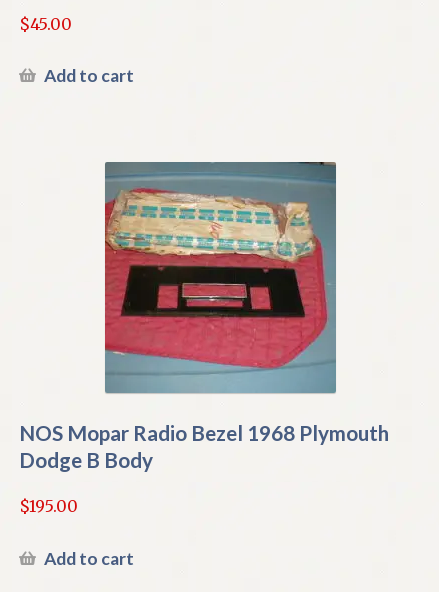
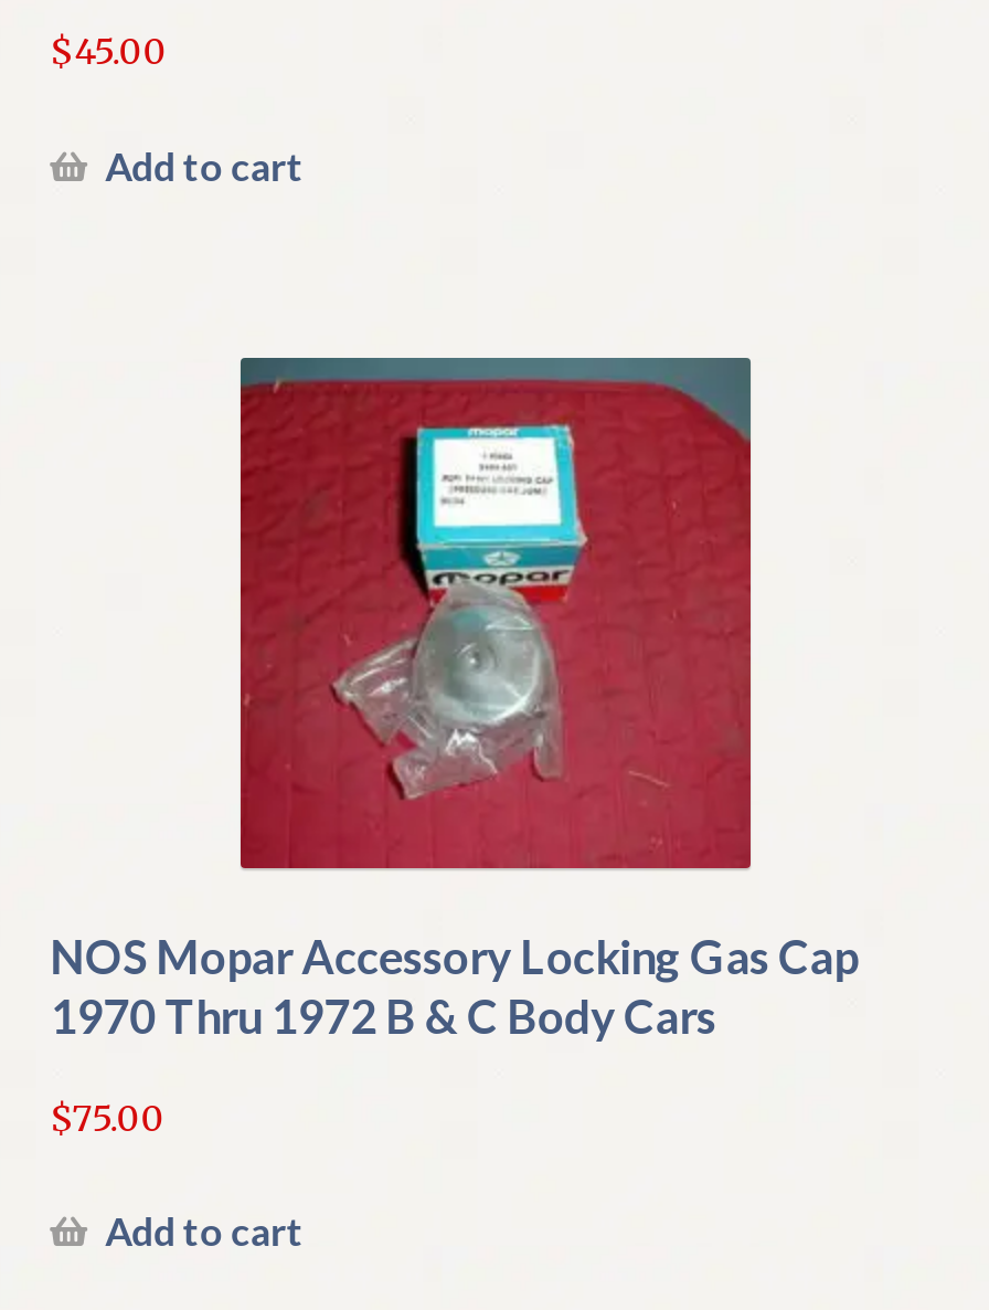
- [image]
- NOS Mopar Radio Bezel 1968 Plymouth
- Dodge B Body
+ [image]
+ NOS Mopar Accessory Locking Gas Cap
+ 1970 Thru 1972 B & C Body Cars

- $195.00
+ $75.00
